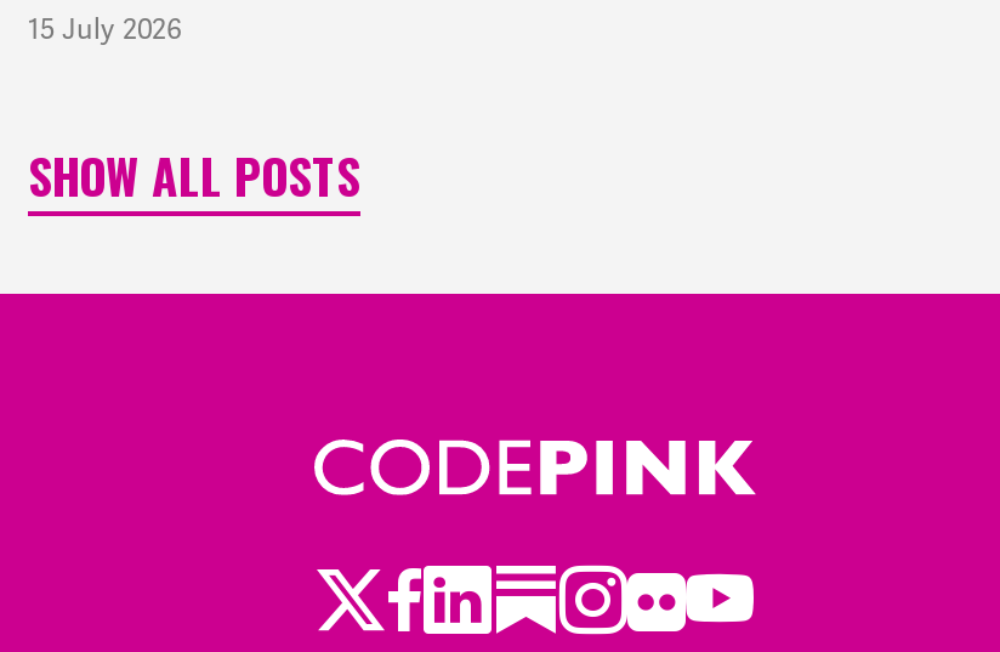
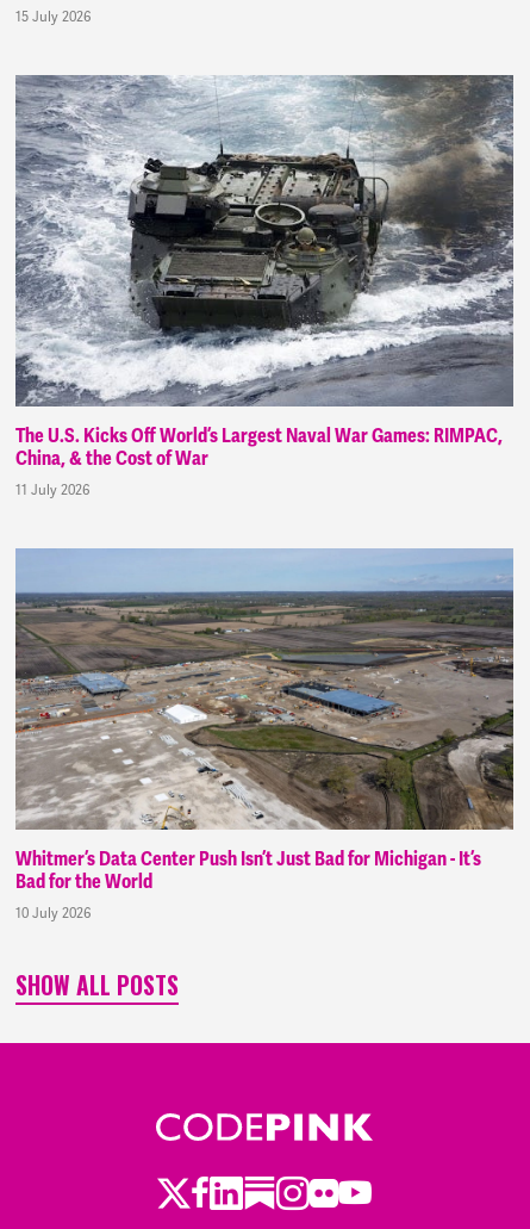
+ [image]
+ The U.S. Kicks Off World’s Largest Naval War Games: RIMPAC,
+ China, & the Cost of War
+ 11 July 2026

+ [image]
+ Whitmer’s Data Center Push Isn’t Just Bad for Michigan - It’s
+ Bad for the World
+ 10 July 2026
